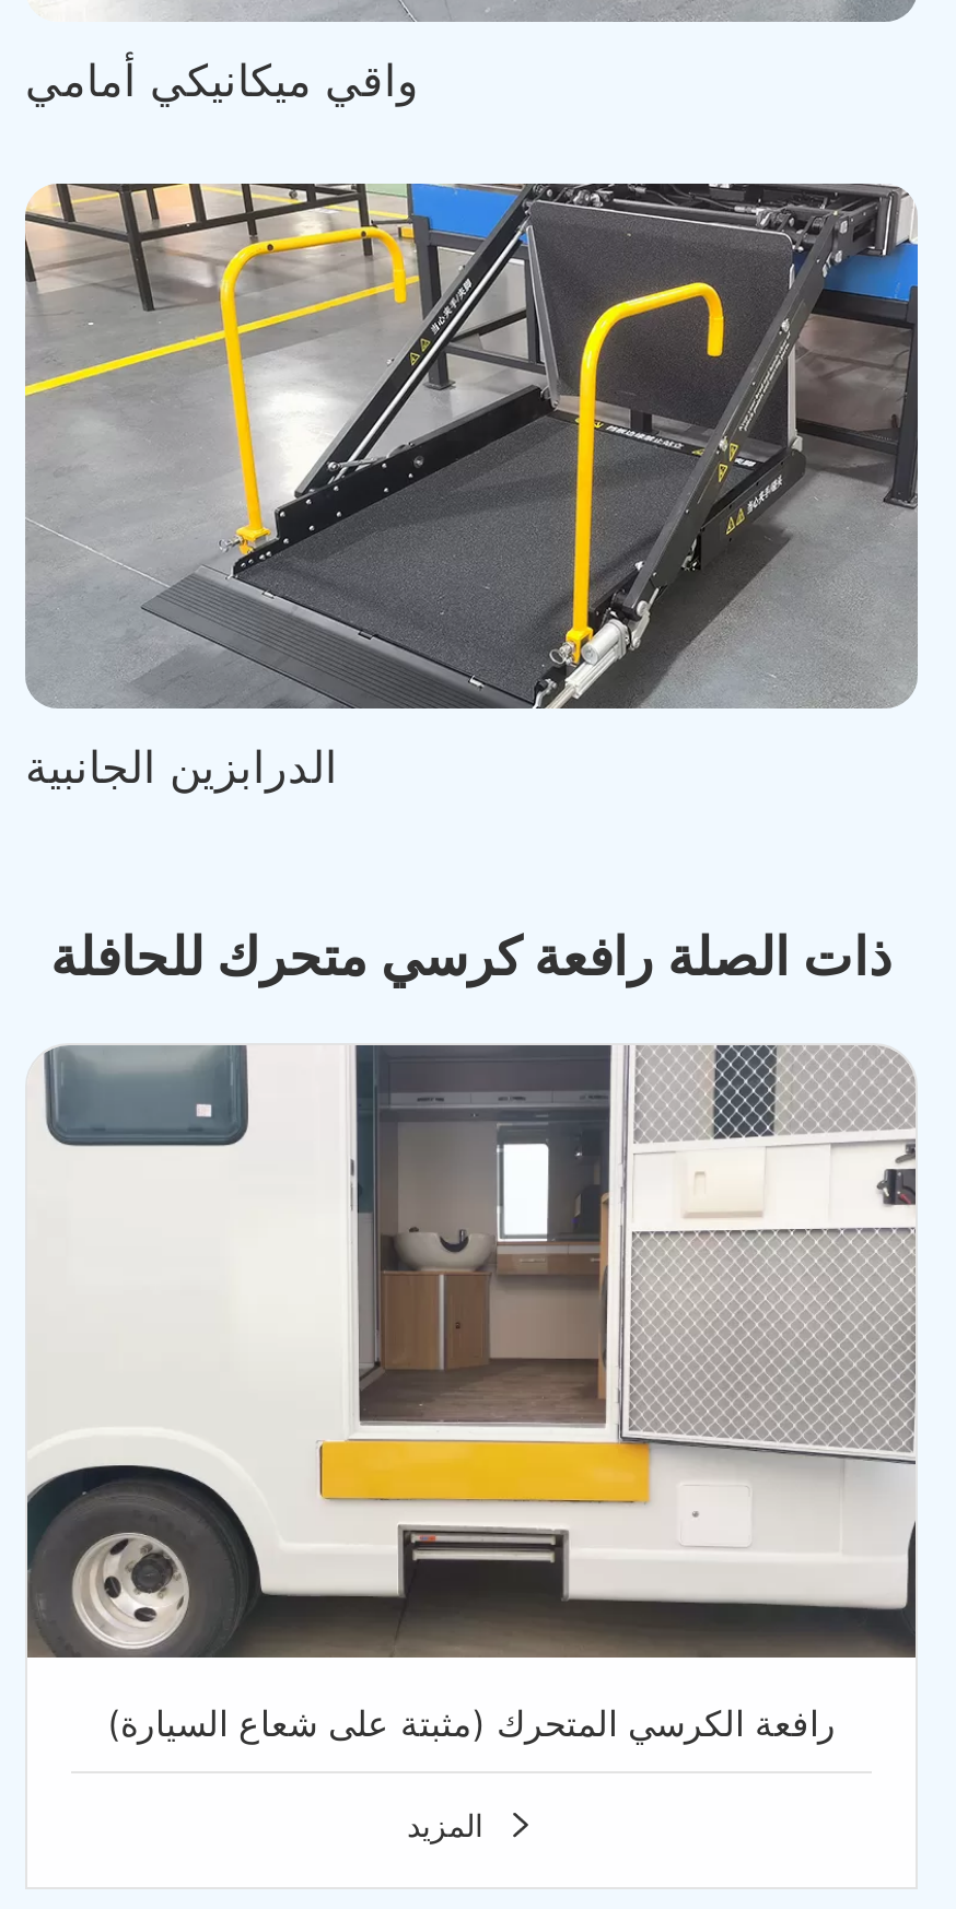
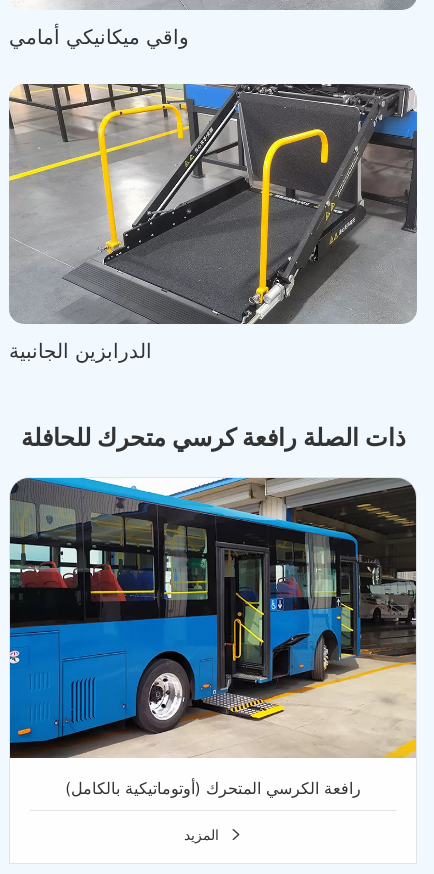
- [image]
- رافعة الكرسي المتحرك (مثبتة على شعاع السيارة)
+ [image]
+ رافعة الكرسي المتحرك (أوتوماتيكية بالكامل)
